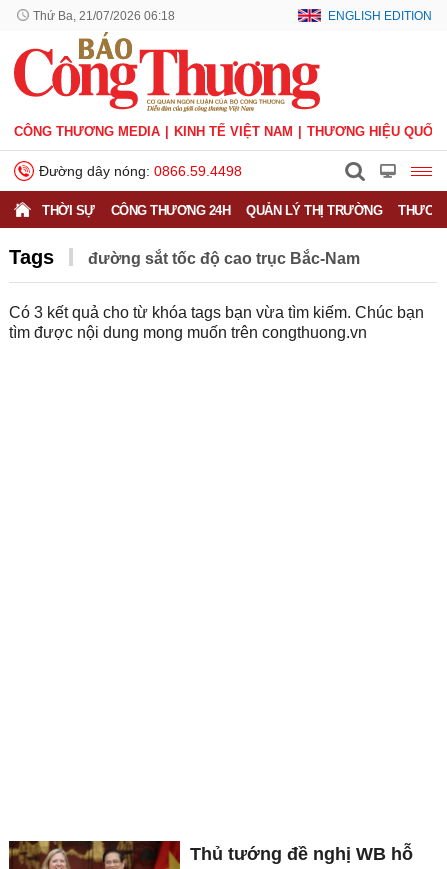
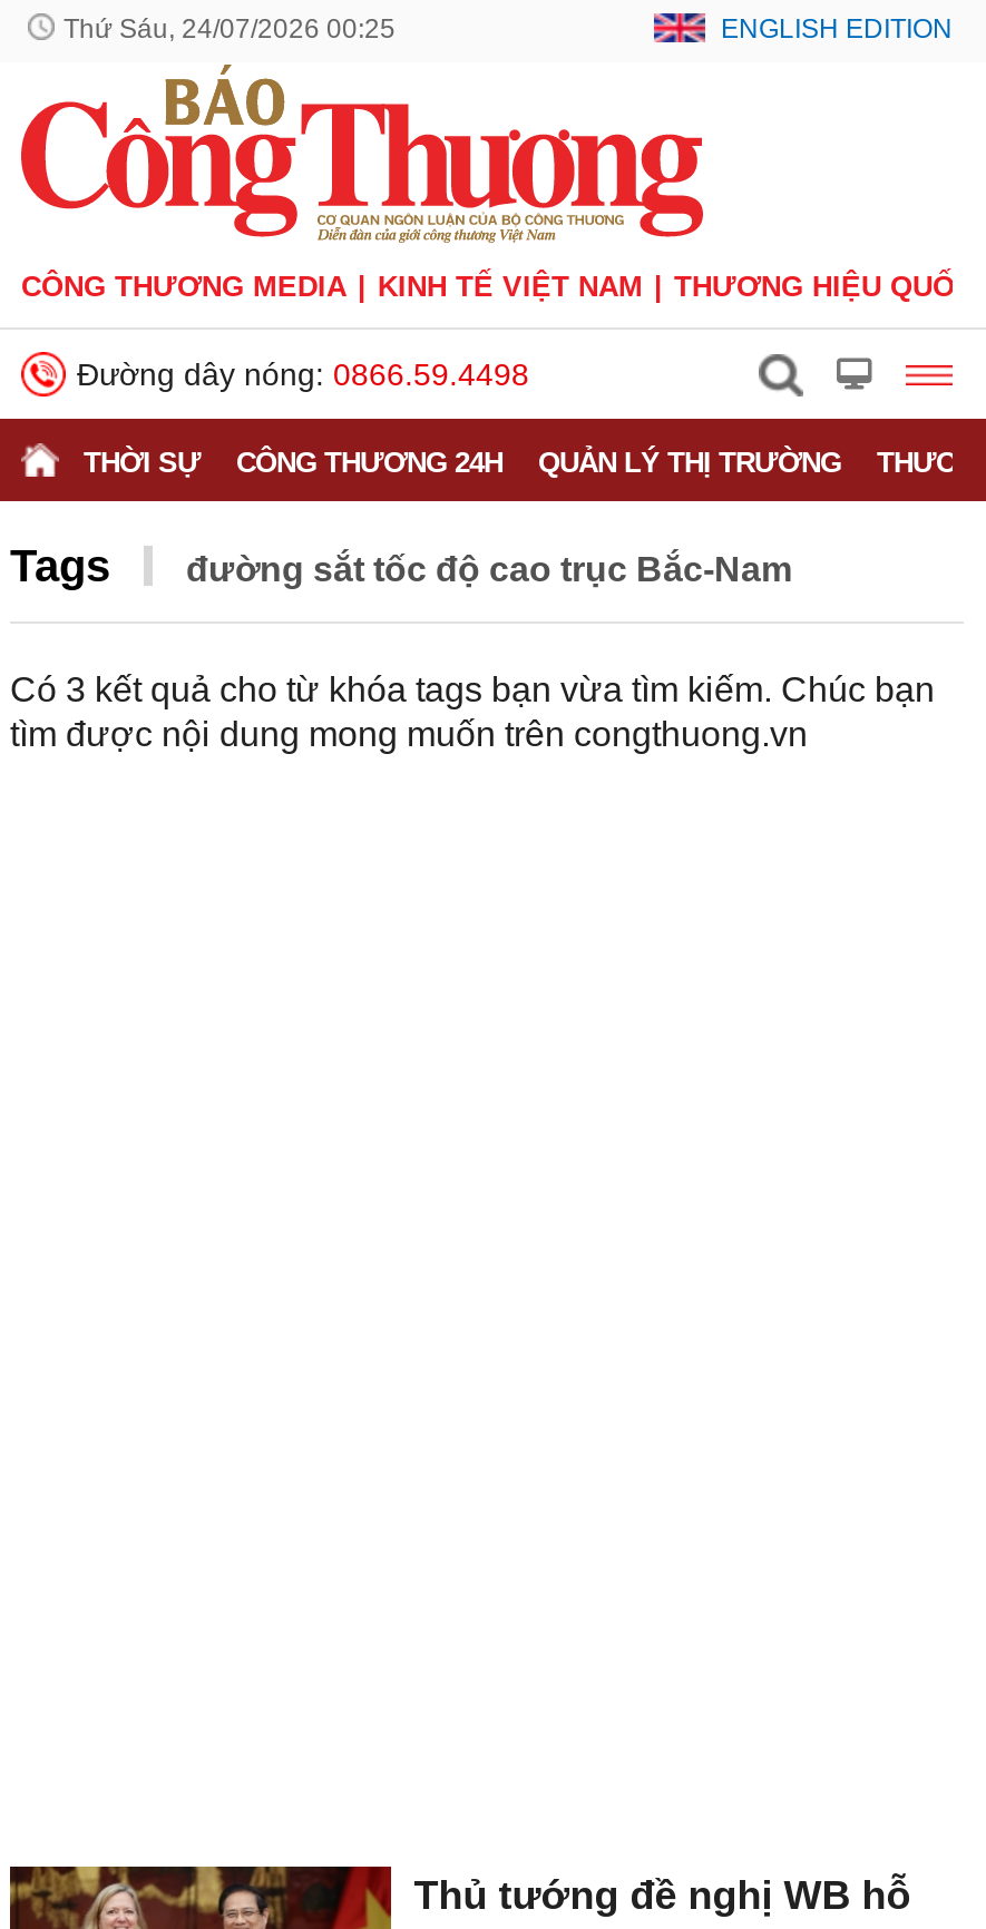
- Thứ Ba, 21/07/2026 06:18
+ Thứ Sáu, 24/07/2026 00:25
